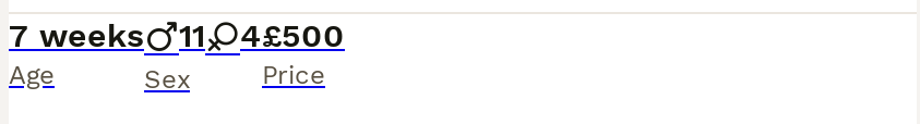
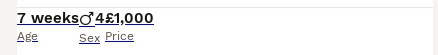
- 11

- £500
+ £1,000
